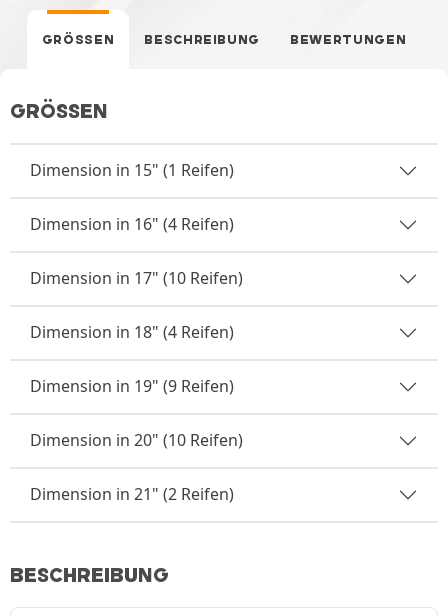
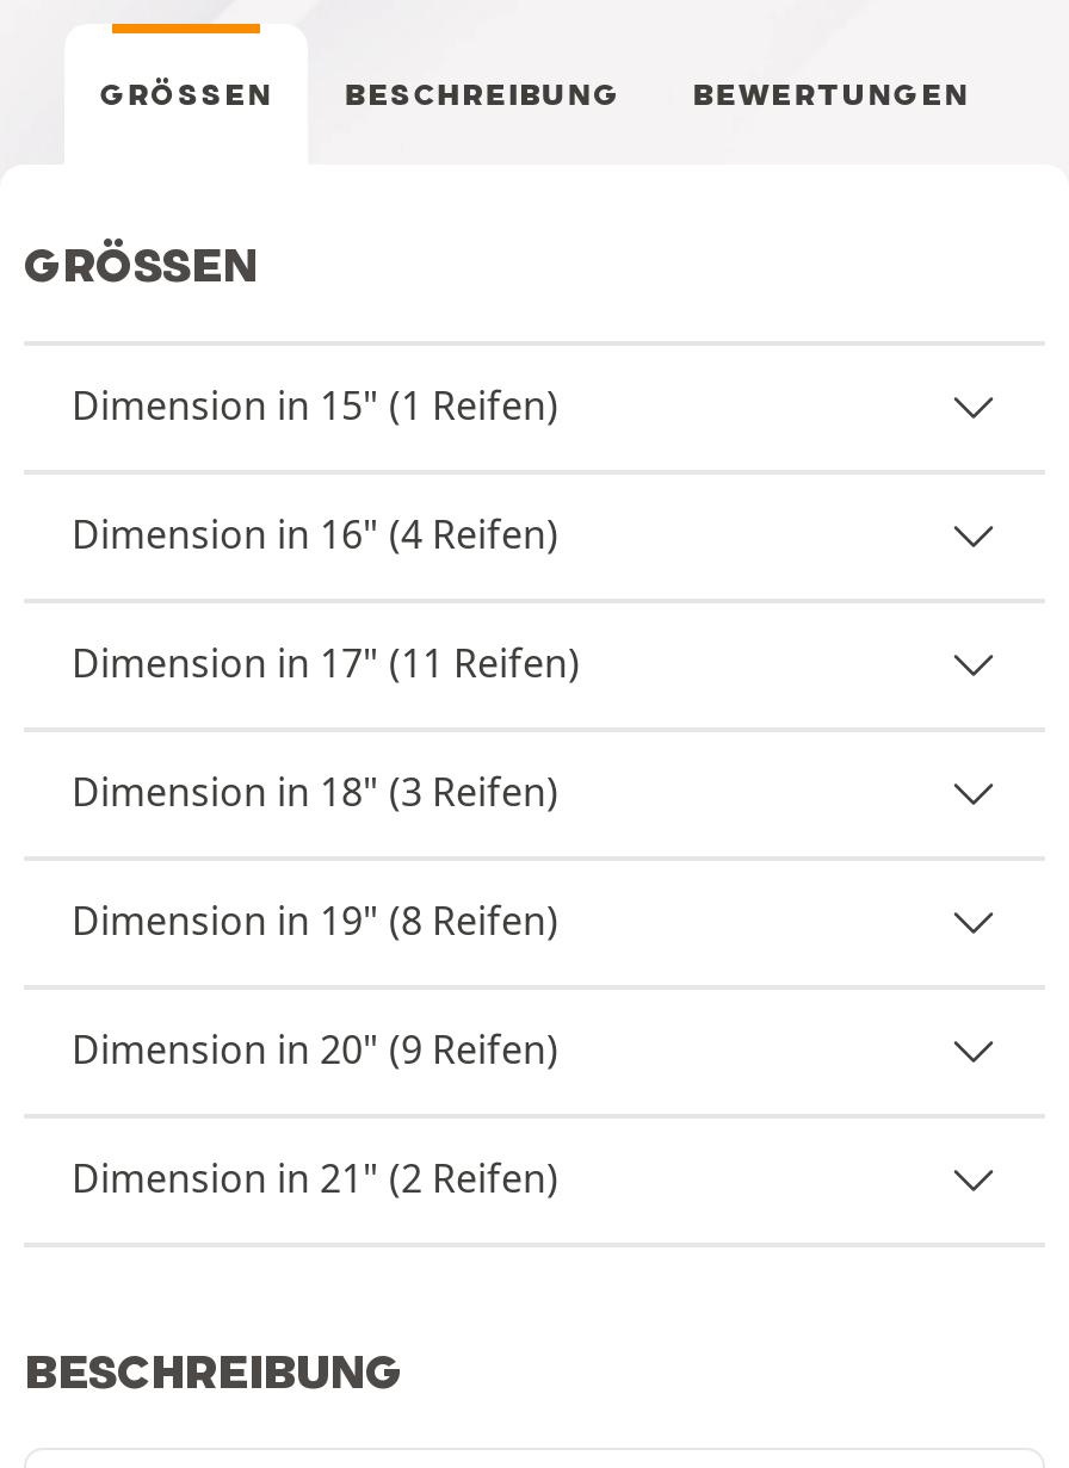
- Dimension in 17" (10 Reifen)
+ Dimension in 17" (11 Reifen)

- Dimension in 18" (4 Reifen)
+ Dimension in 18" (3 Reifen)

- Dimension in 19" (9 Reifen)
+ Dimension in 19" (8 Reifen)

- Dimension in 20" (10 Reifen)
+ Dimension in 20" (9 Reifen)
